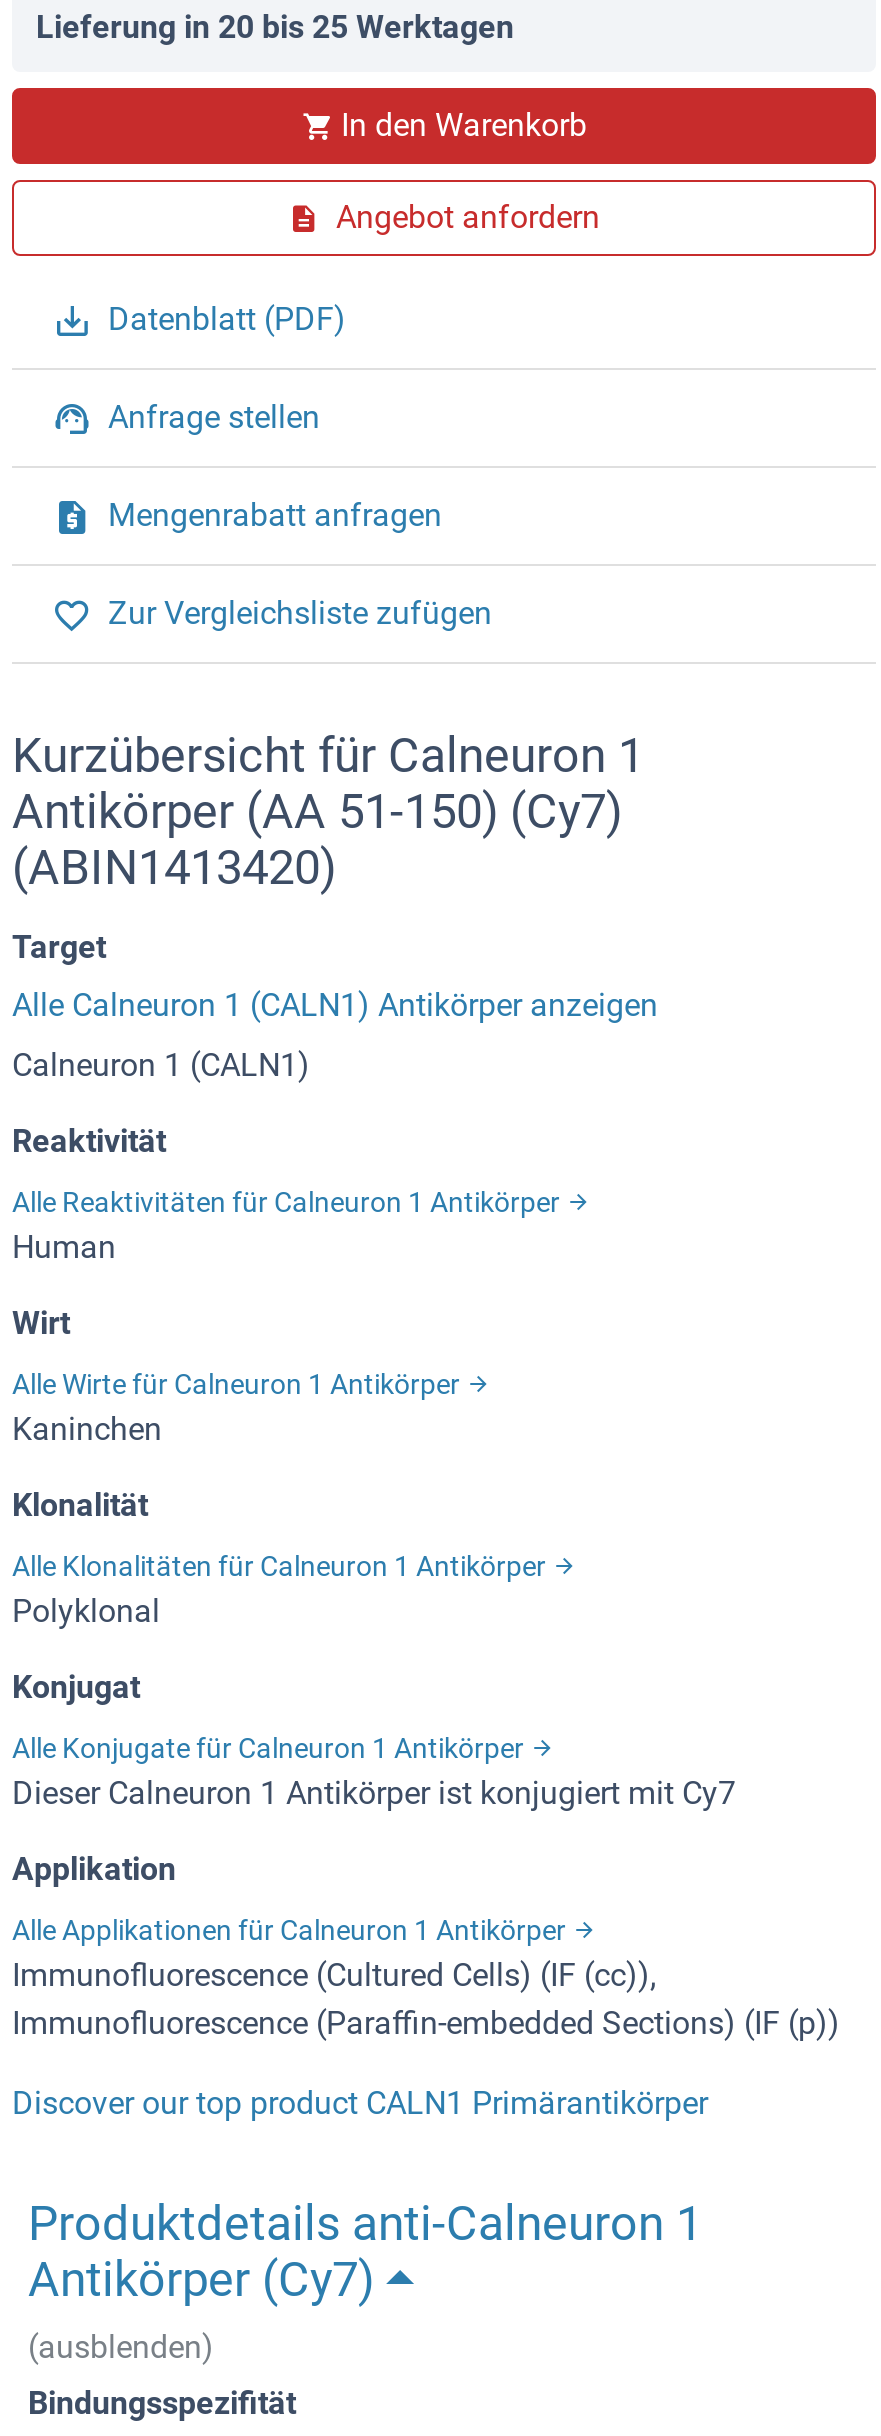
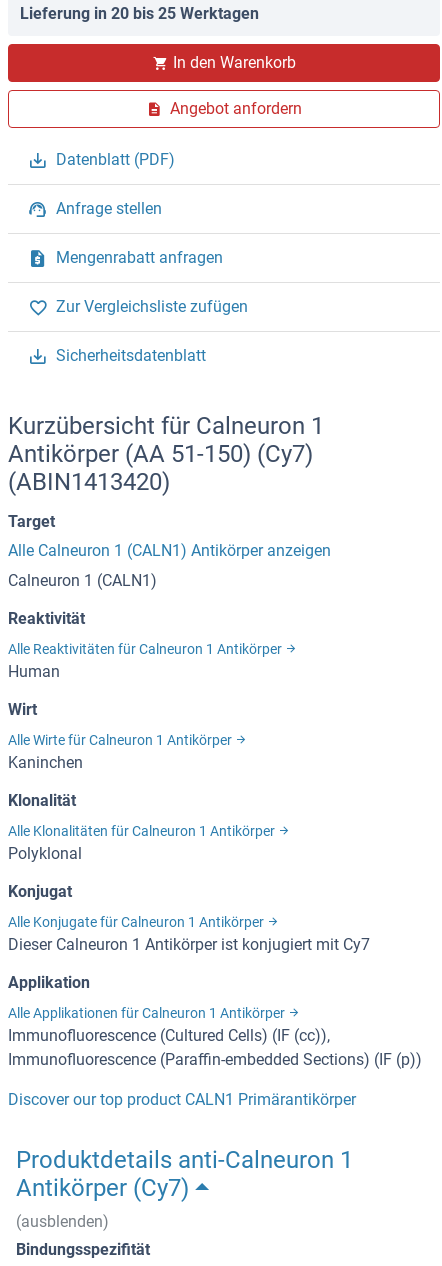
+ Sicherheitsdatenblatt
